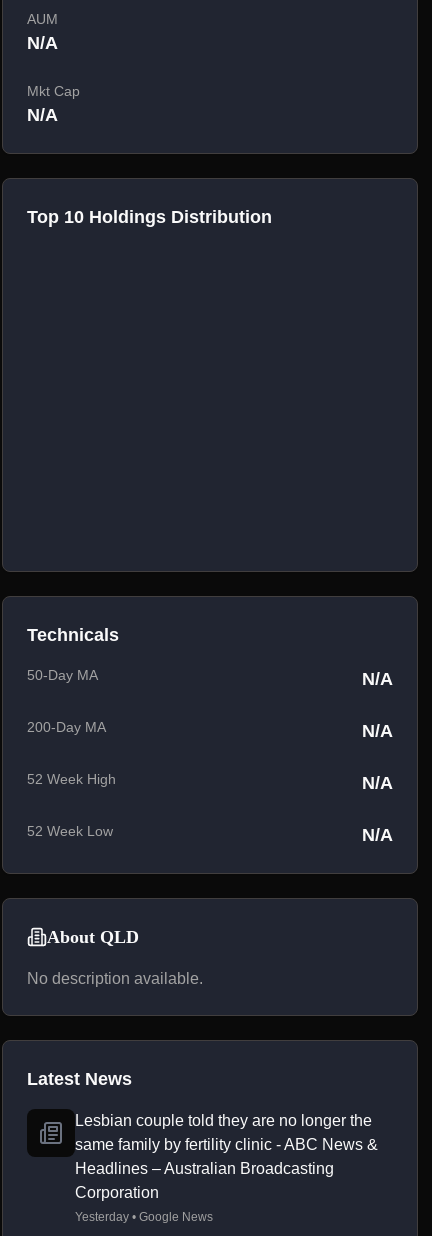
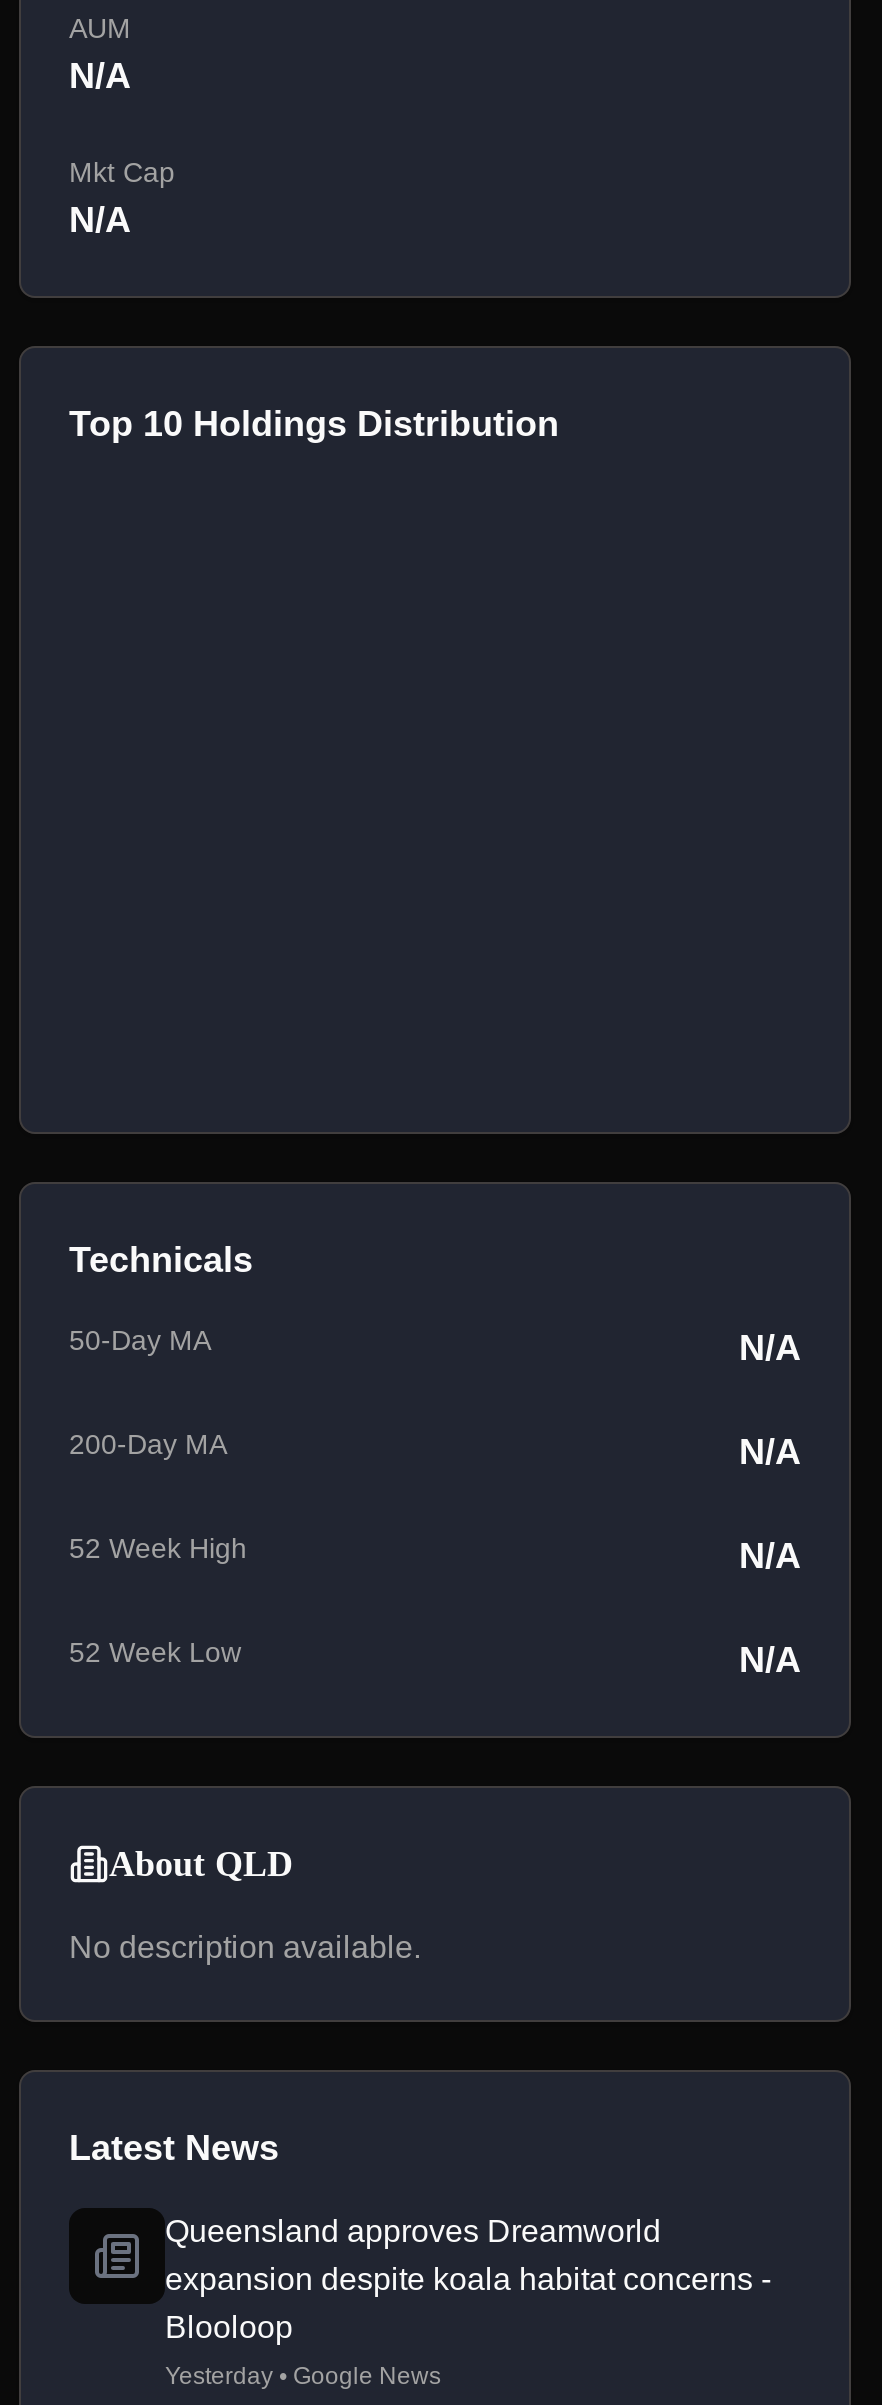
- Lesbian couple told they are no longer the
- same family by fertility clinic - ABC News &
- Headlines – Australian Broadcasting
- Corporation
+ Queensland approves Dreamworld
+ expansion despite koala habitat concerns -
+ Blooloop
